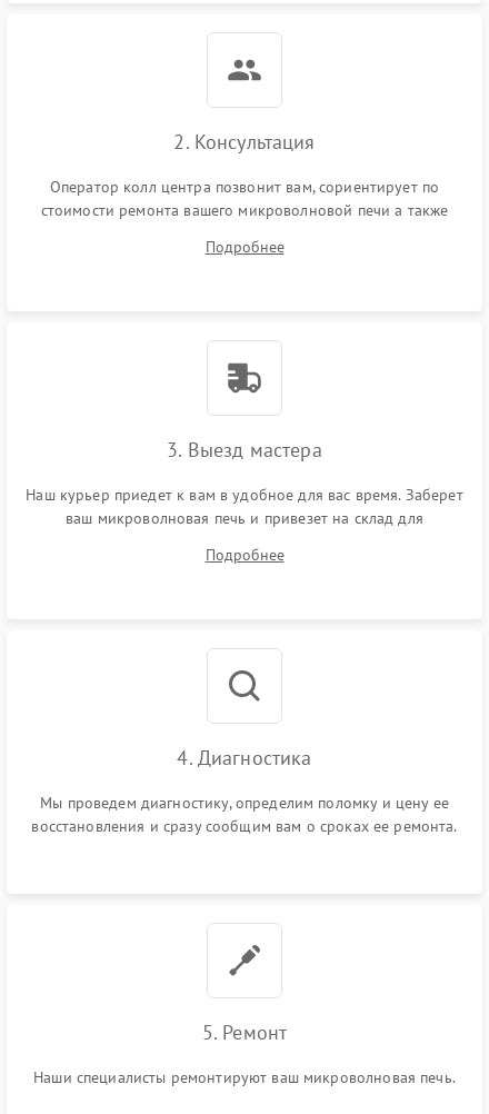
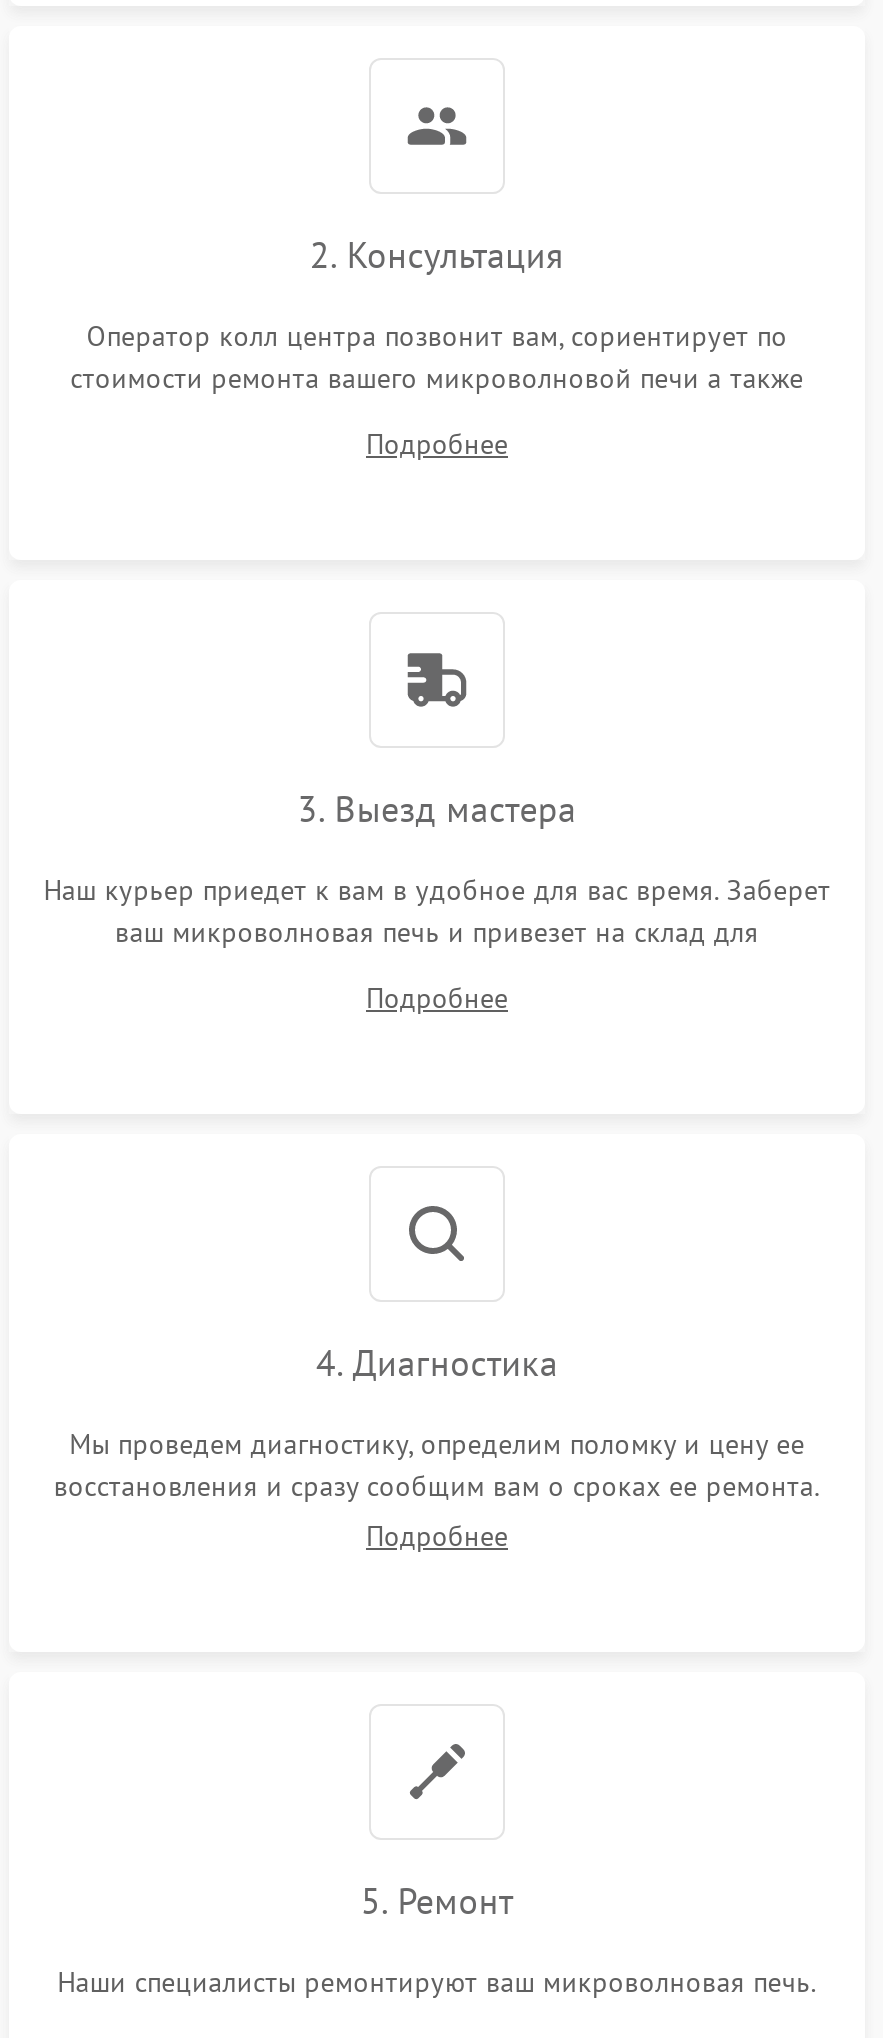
+ Подробнее
